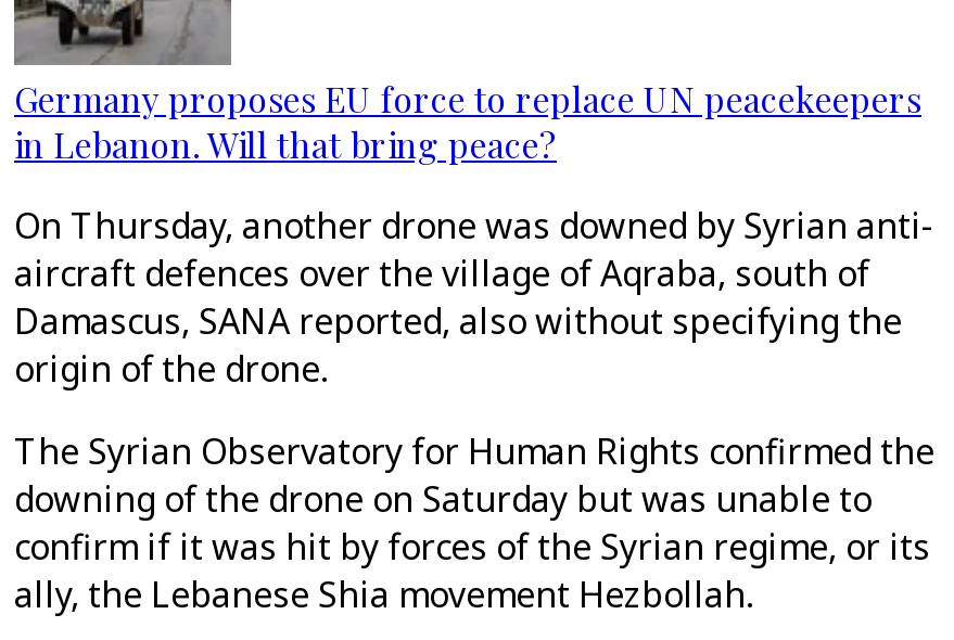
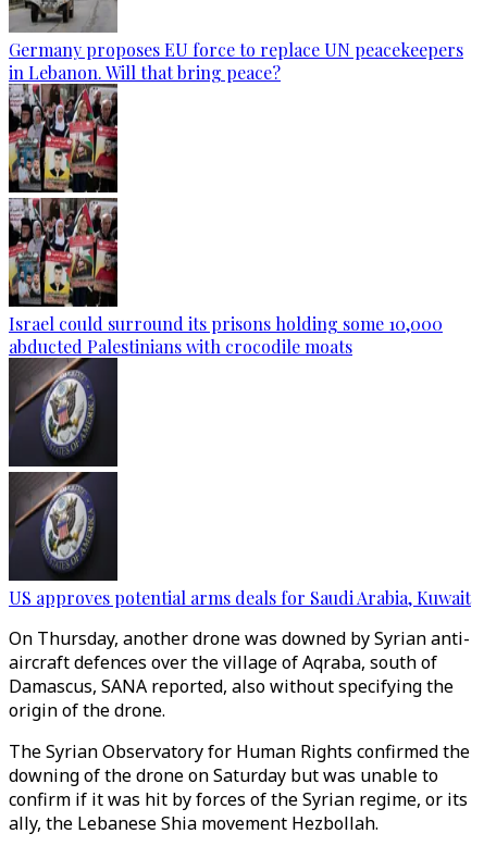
+ [image]
+ Israel could surround its prisons holding some 10,000
+ abducted Palestinians with crocodile moats

+ [image]
+ US approves potential arms deals for Saudi Arabia, Kuwait
